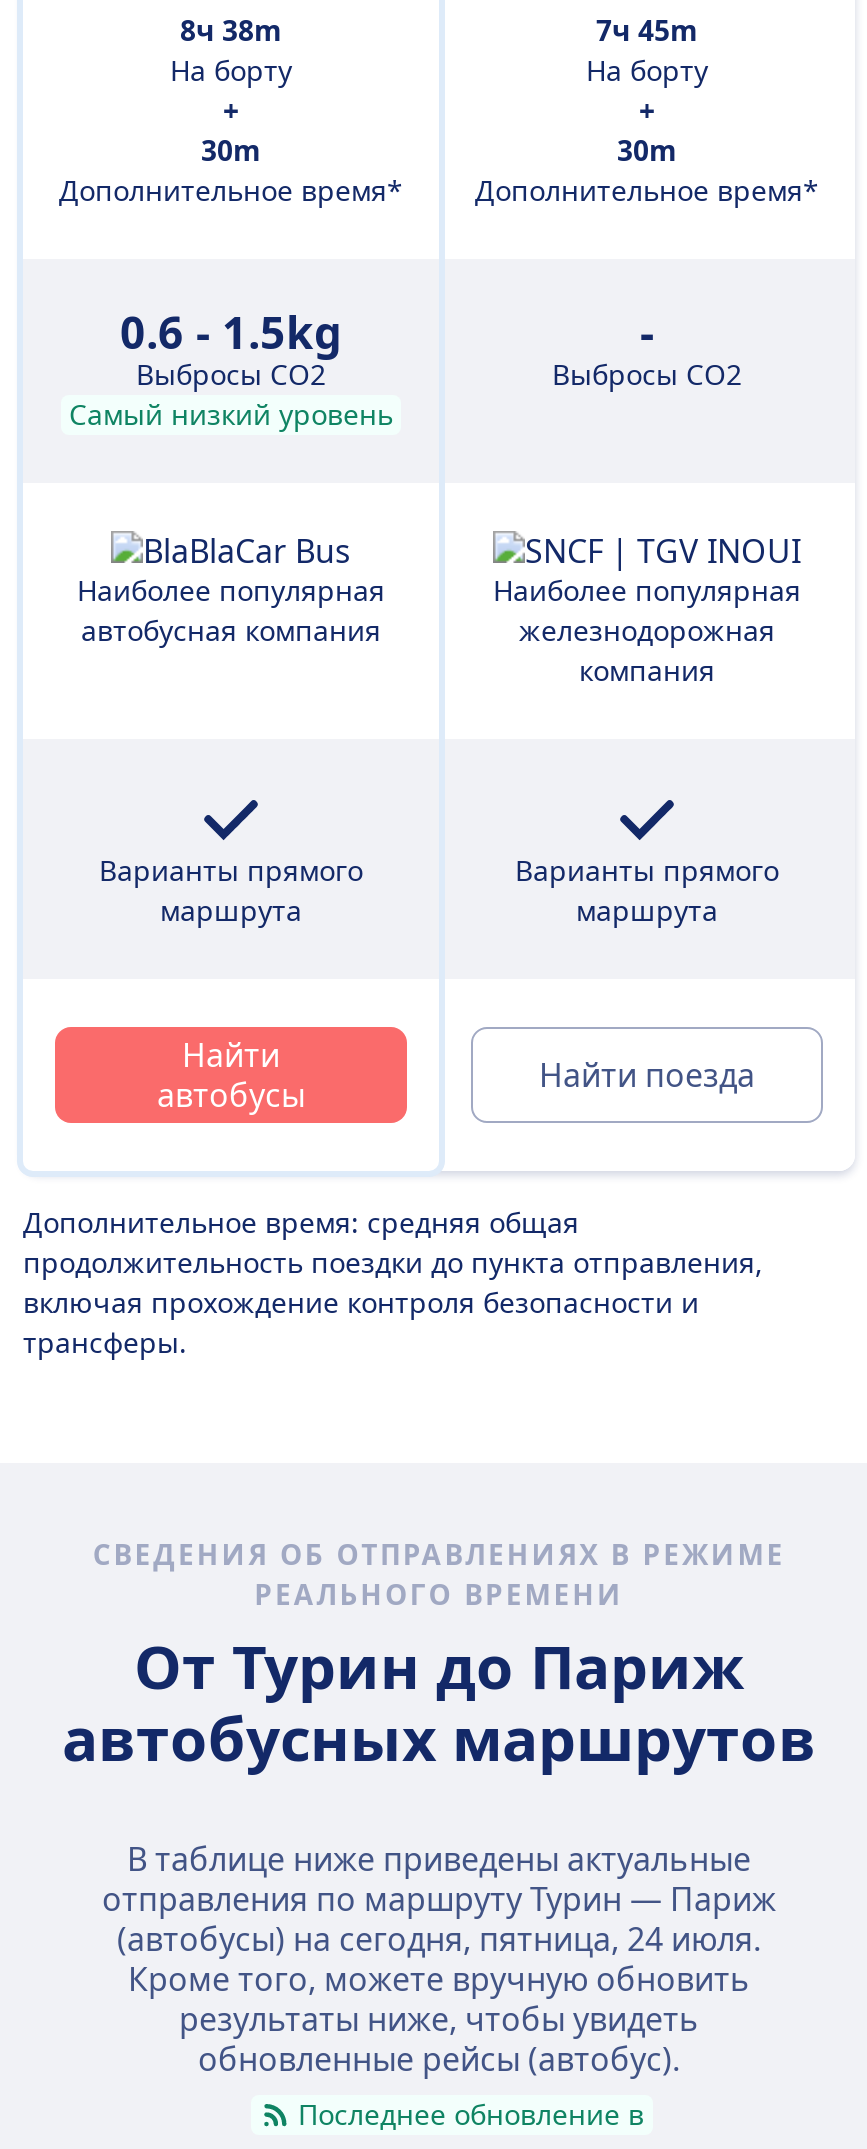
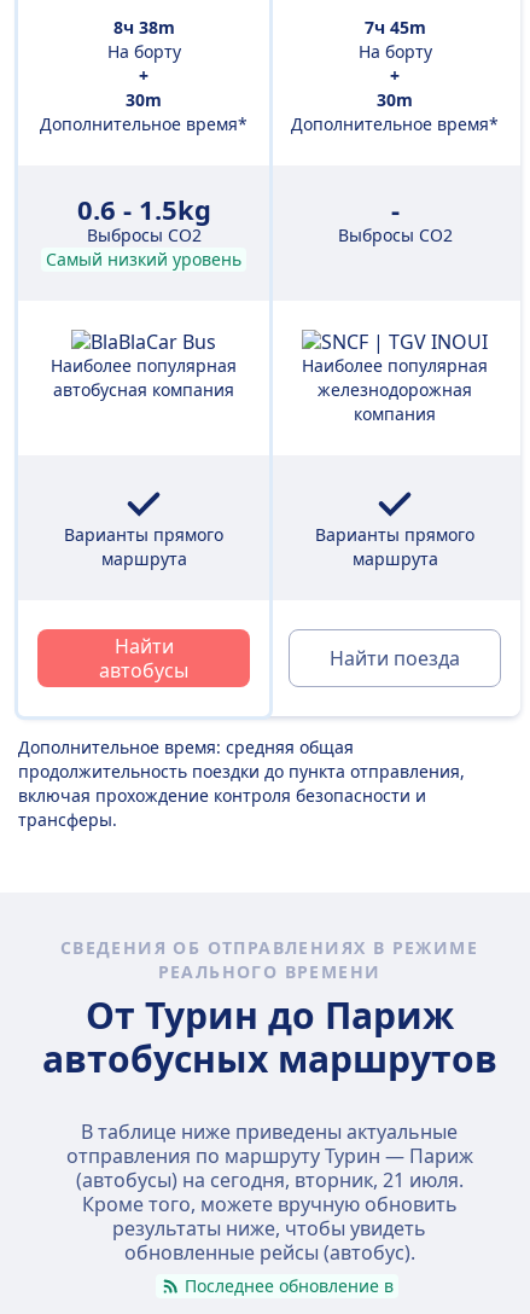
- (автобусы) на сегодня,пятница, 24 июля.
+ (автобусы) на сегодня,вторник, 21 июля.
